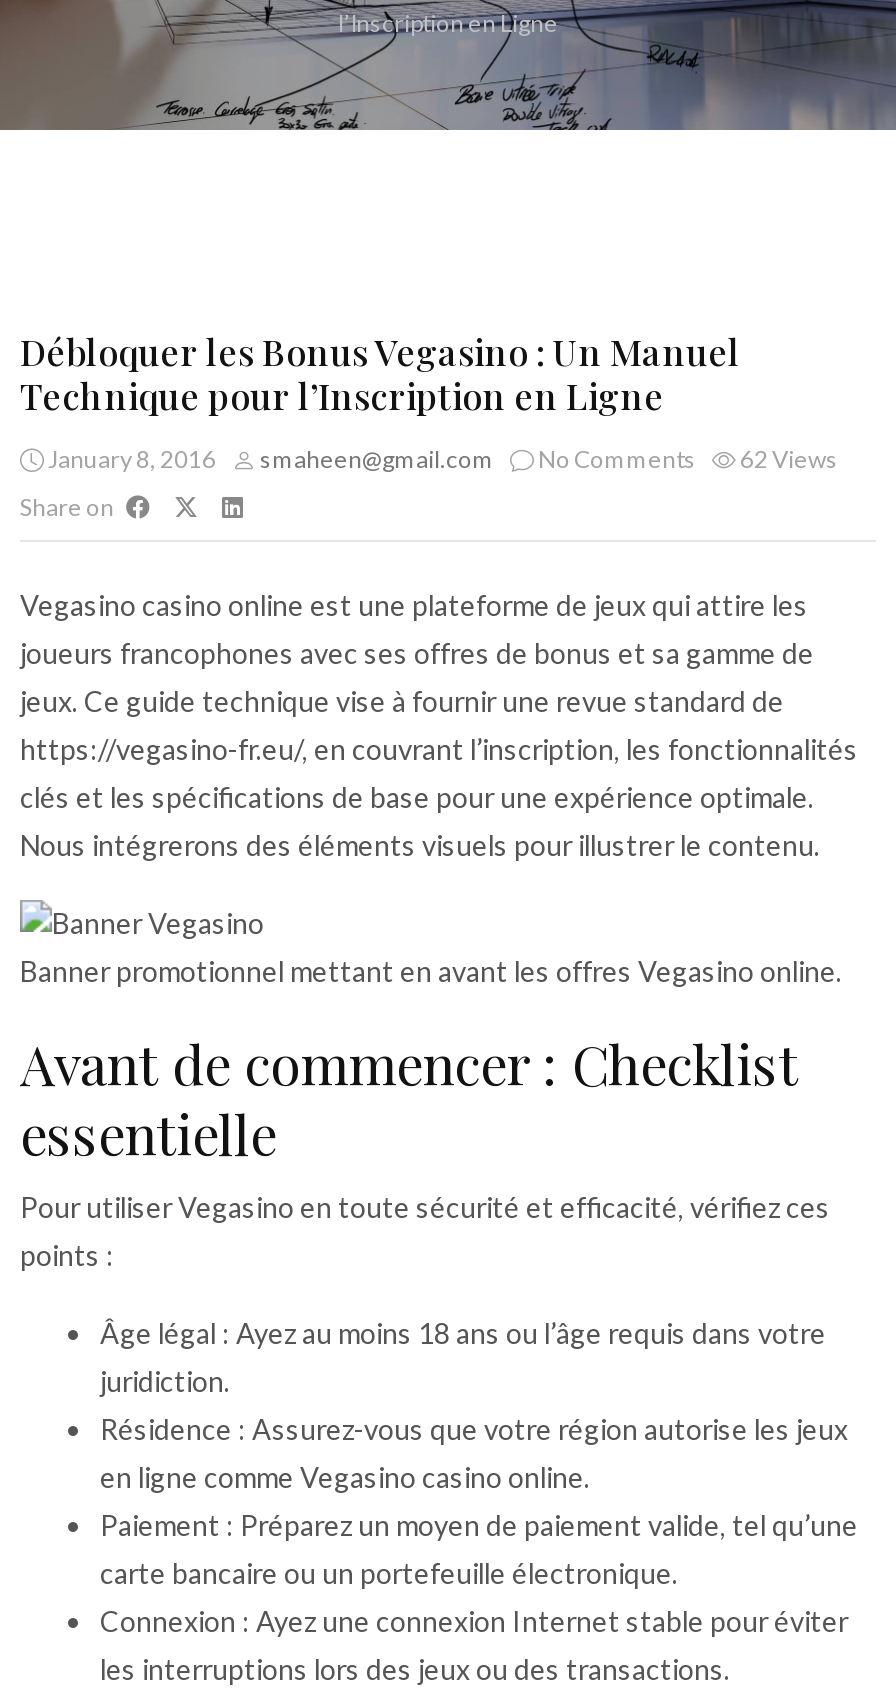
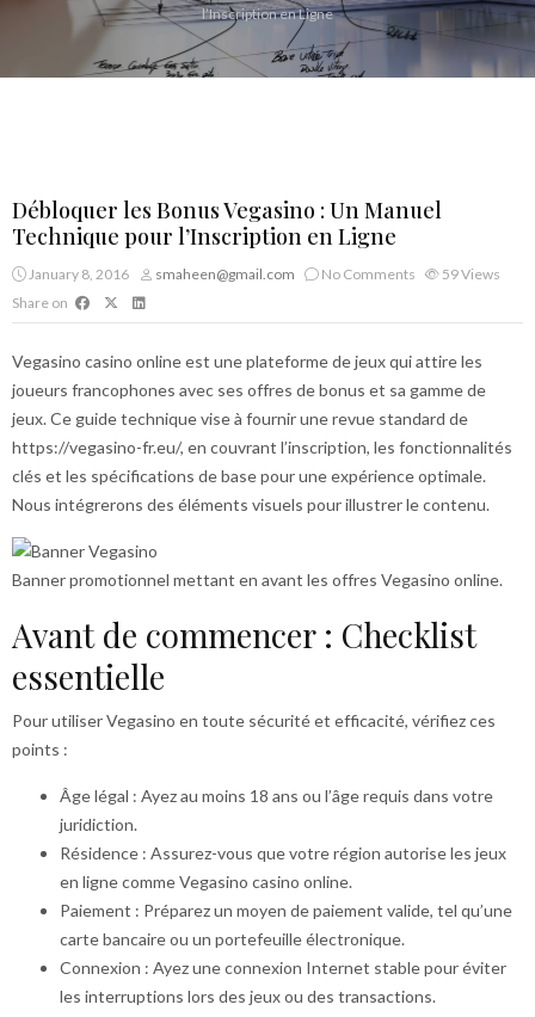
- January 8, 2016 smaheen@gmail.com No Comments 62 Views
+ January 8, 2016 smaheen@gmail.com No Comments 59 Views
